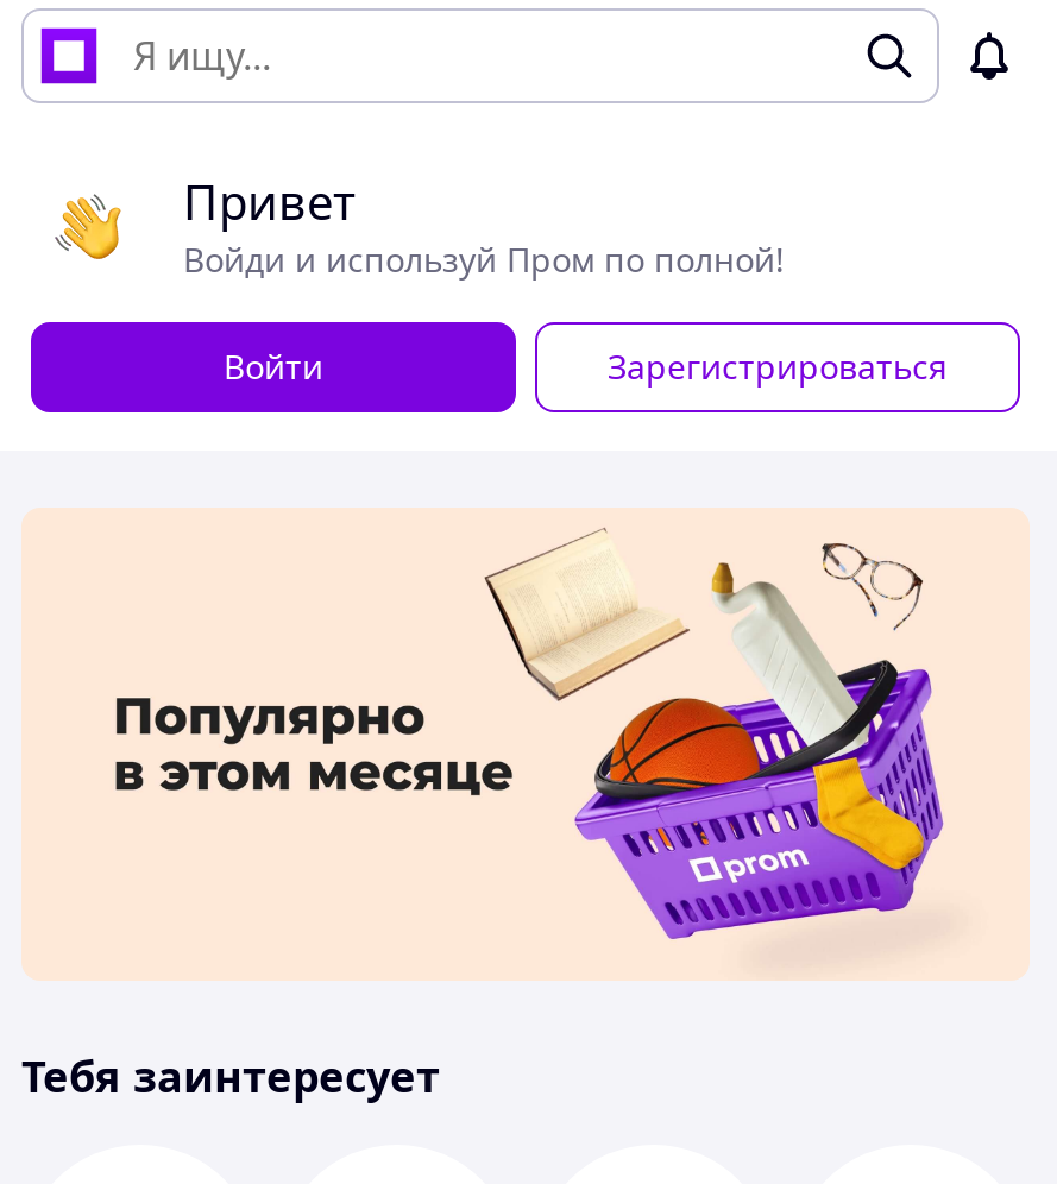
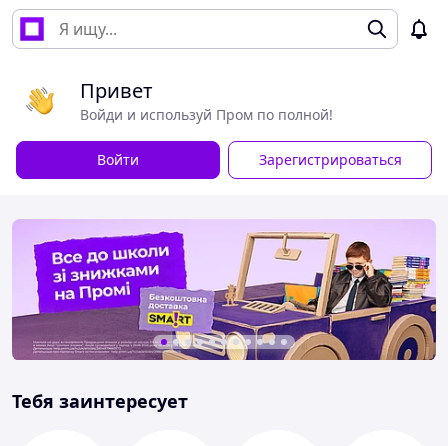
- [image]
+ [image]
